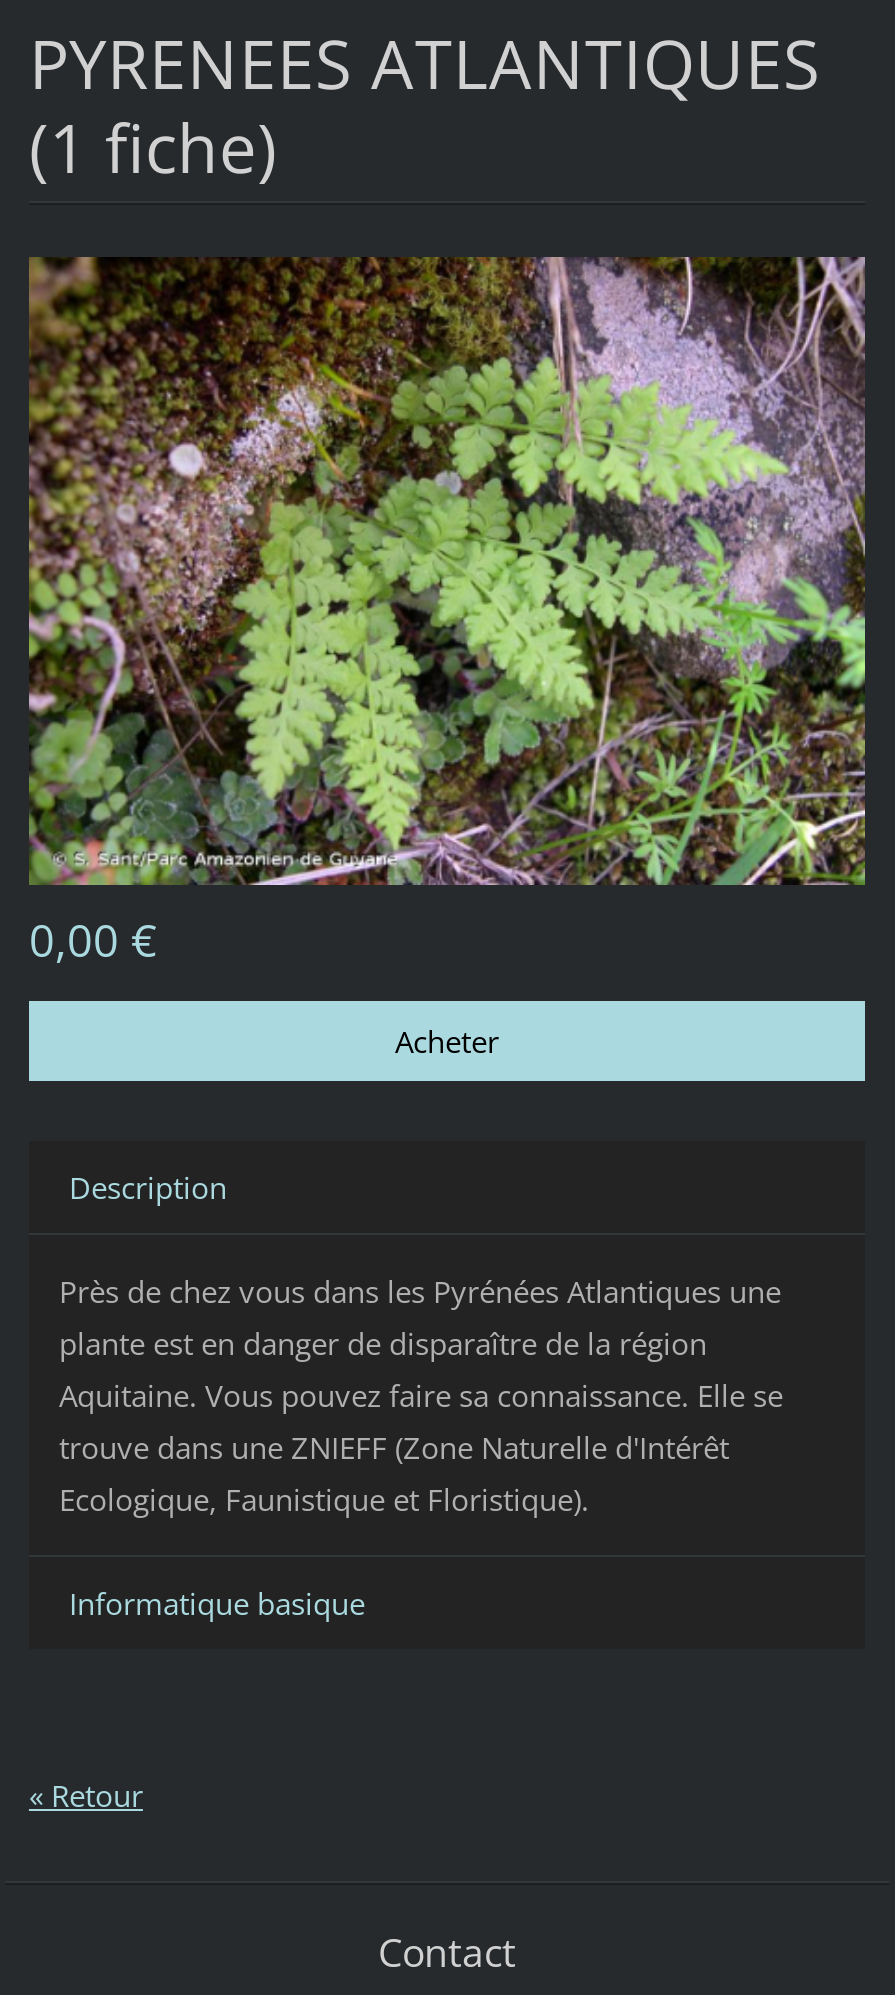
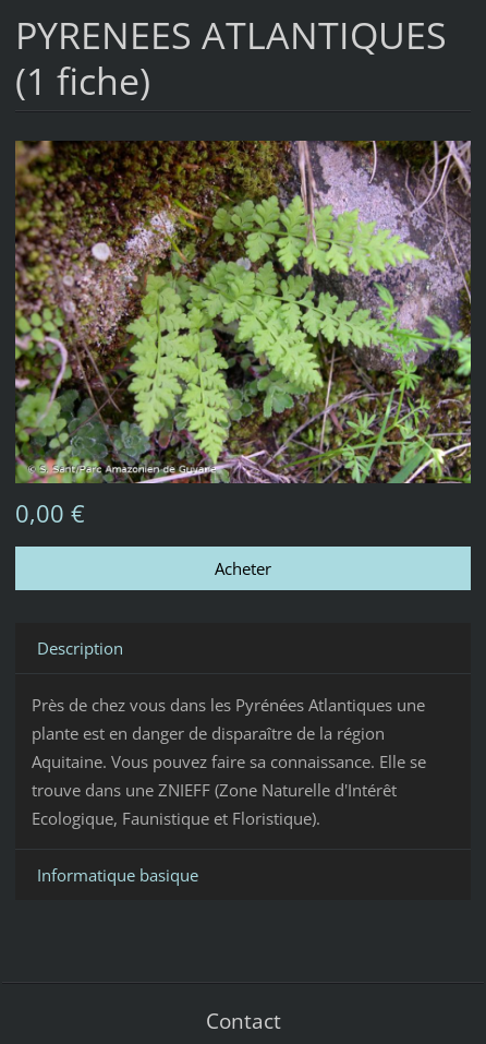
- « Retour
